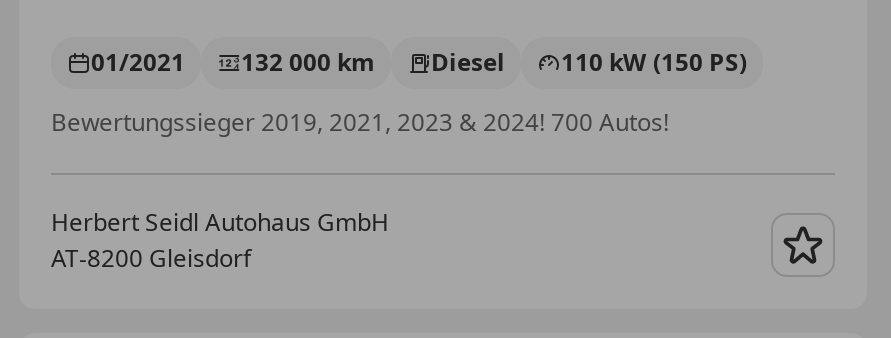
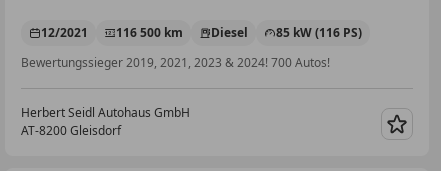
- 01/2021
+ 12/2021

- 132 000 km
+ 116 500 km

- 110 kW (150 PS)
+ 85 kW (116 PS)
